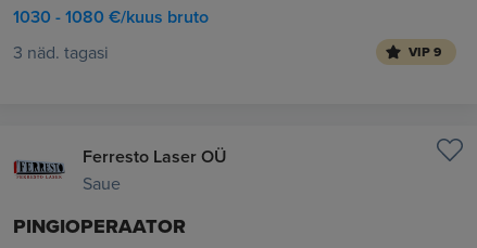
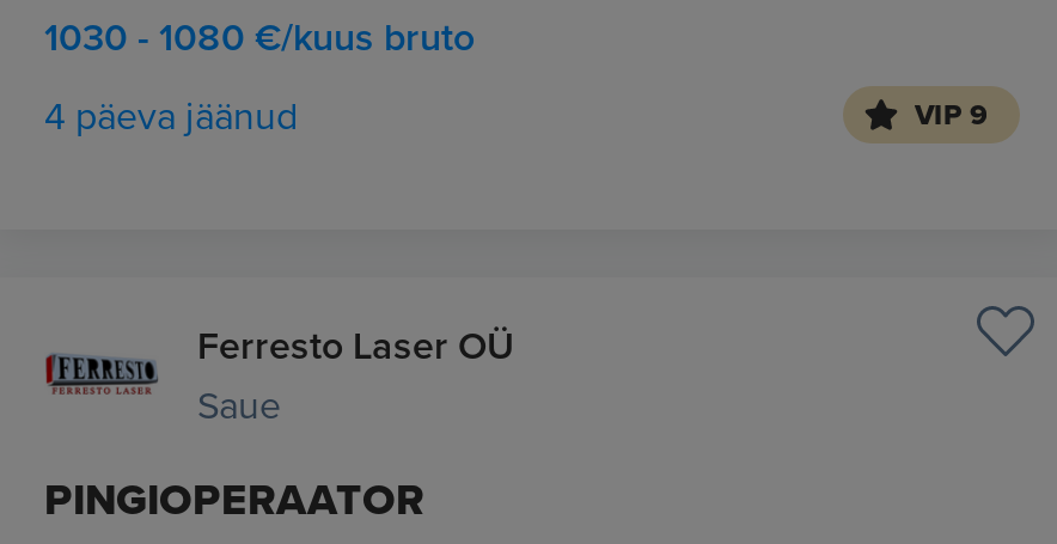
- 3 näd. tagasi
+ 4 päeva jäänud
